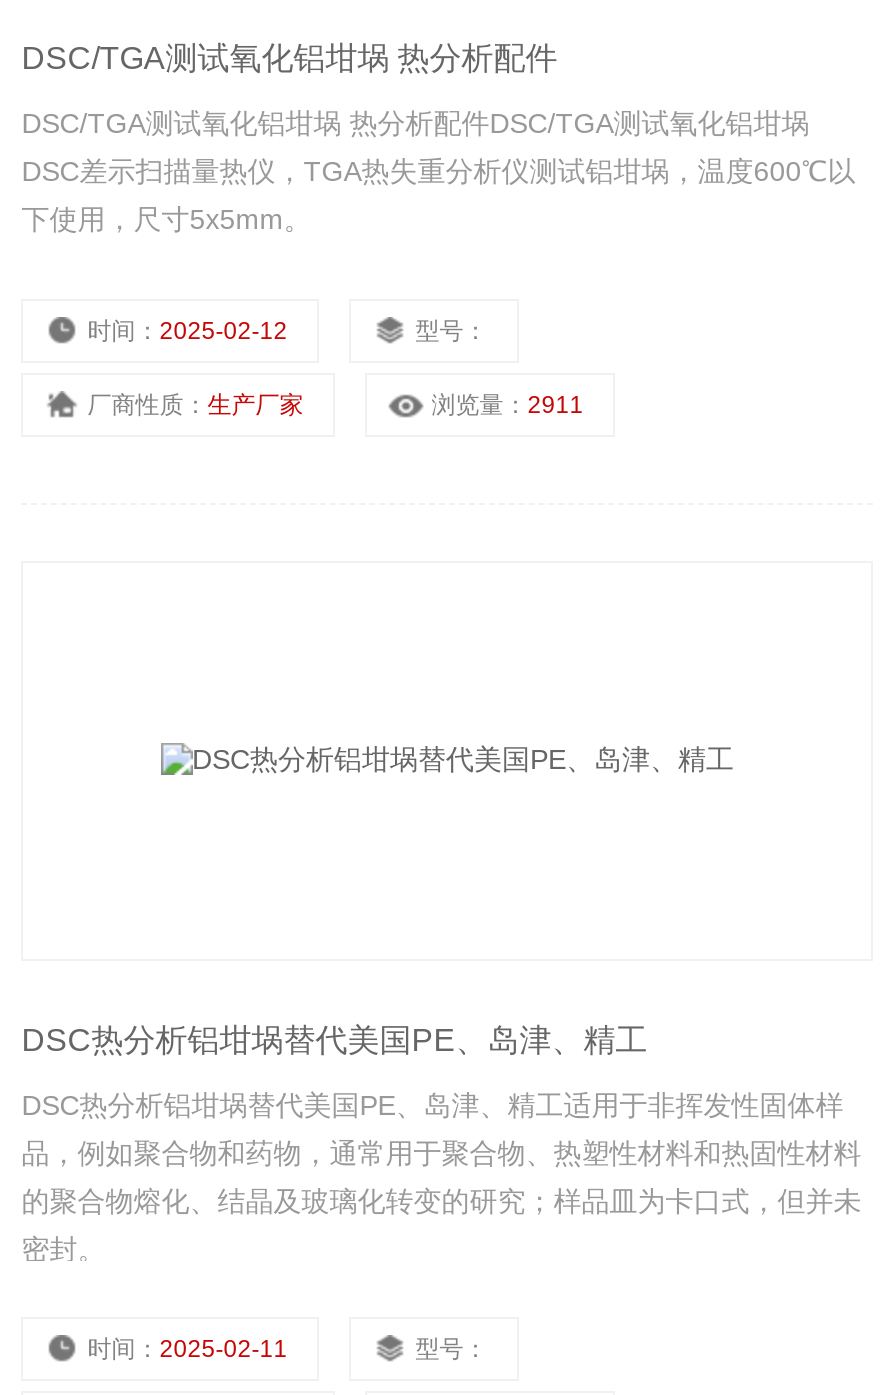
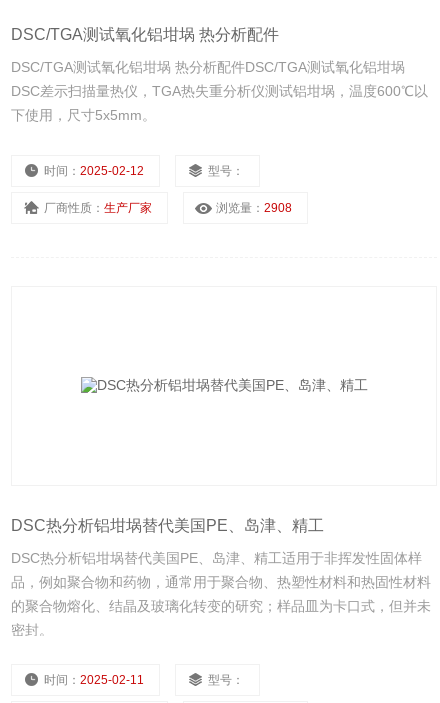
- 浏览量：2911
+ 浏览量：2908
